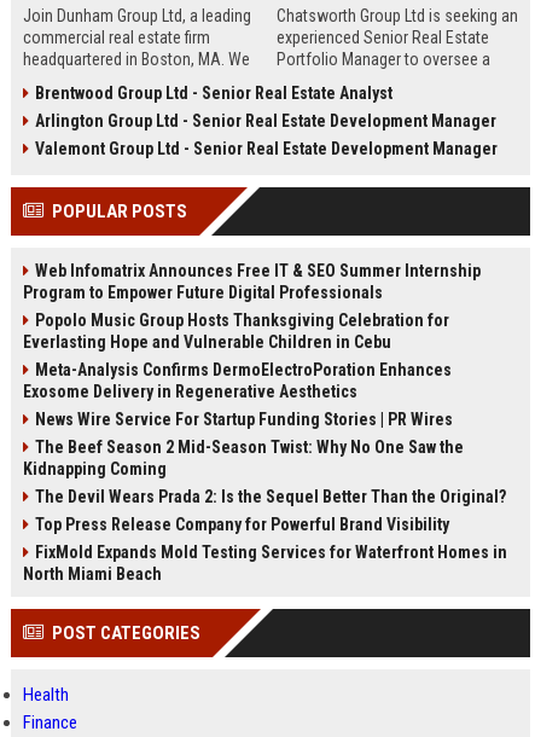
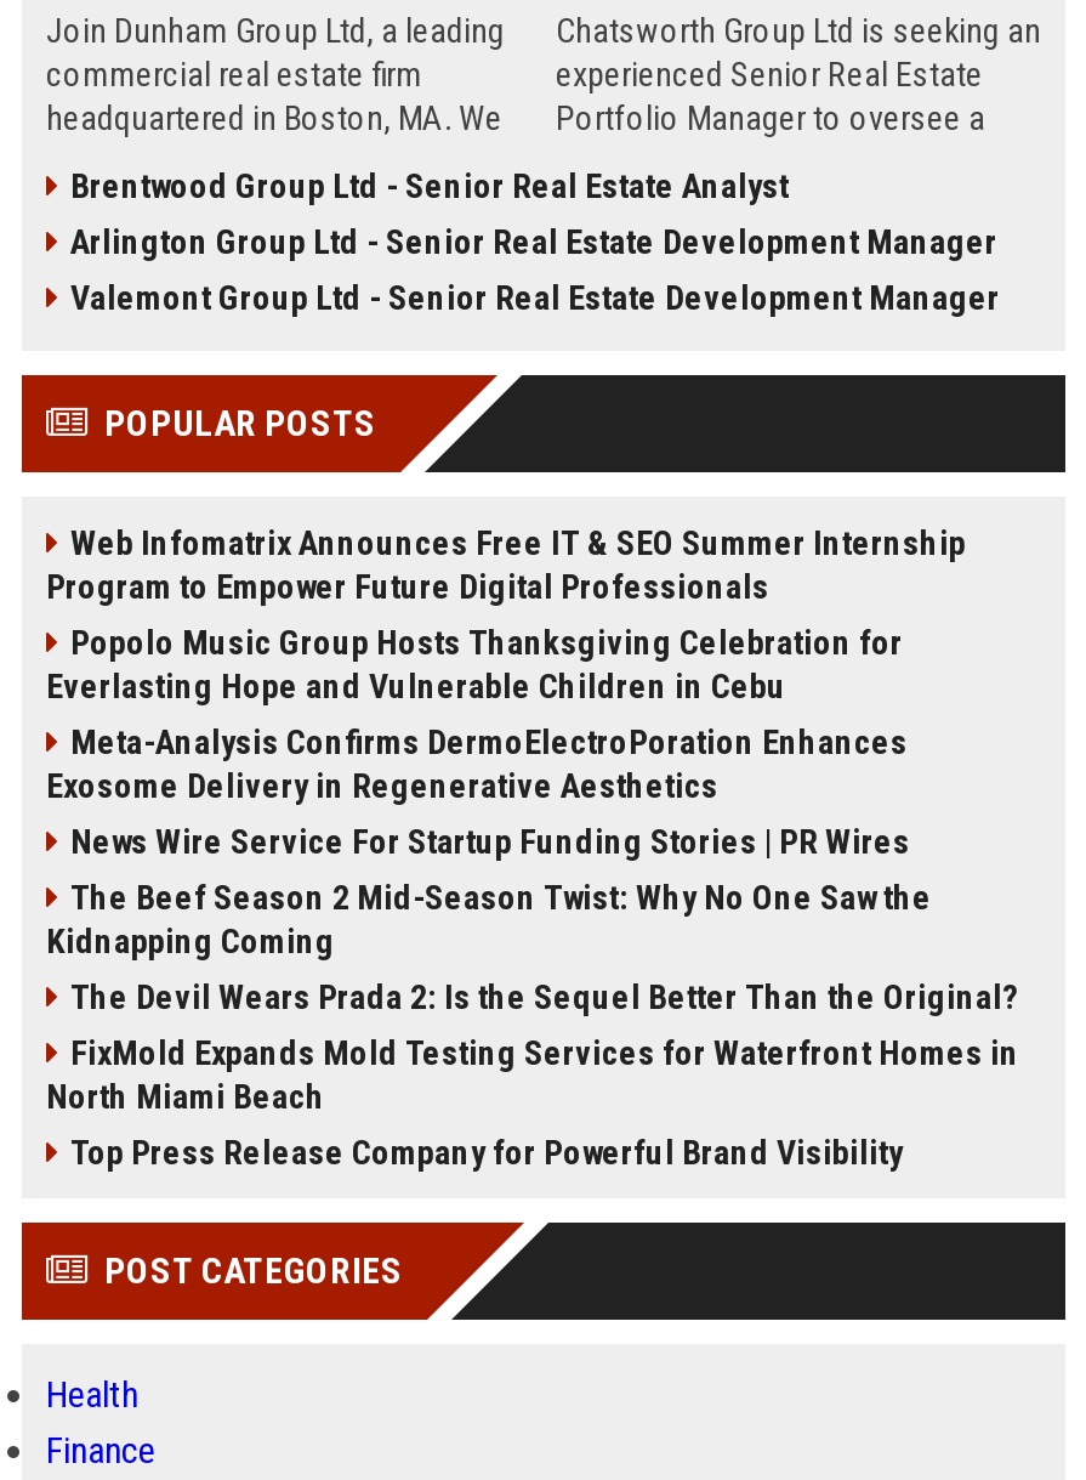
moved down: Top Press Release Company for Powerful Brand Visibility

moved up: FixMold Expands Mold Testing Services for Waterfront Homes in | North Miami Beach
